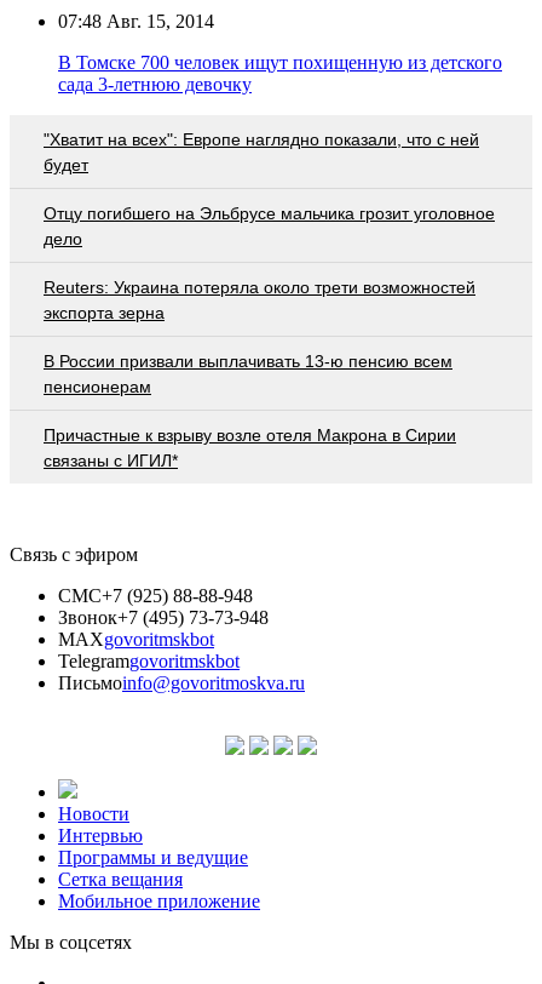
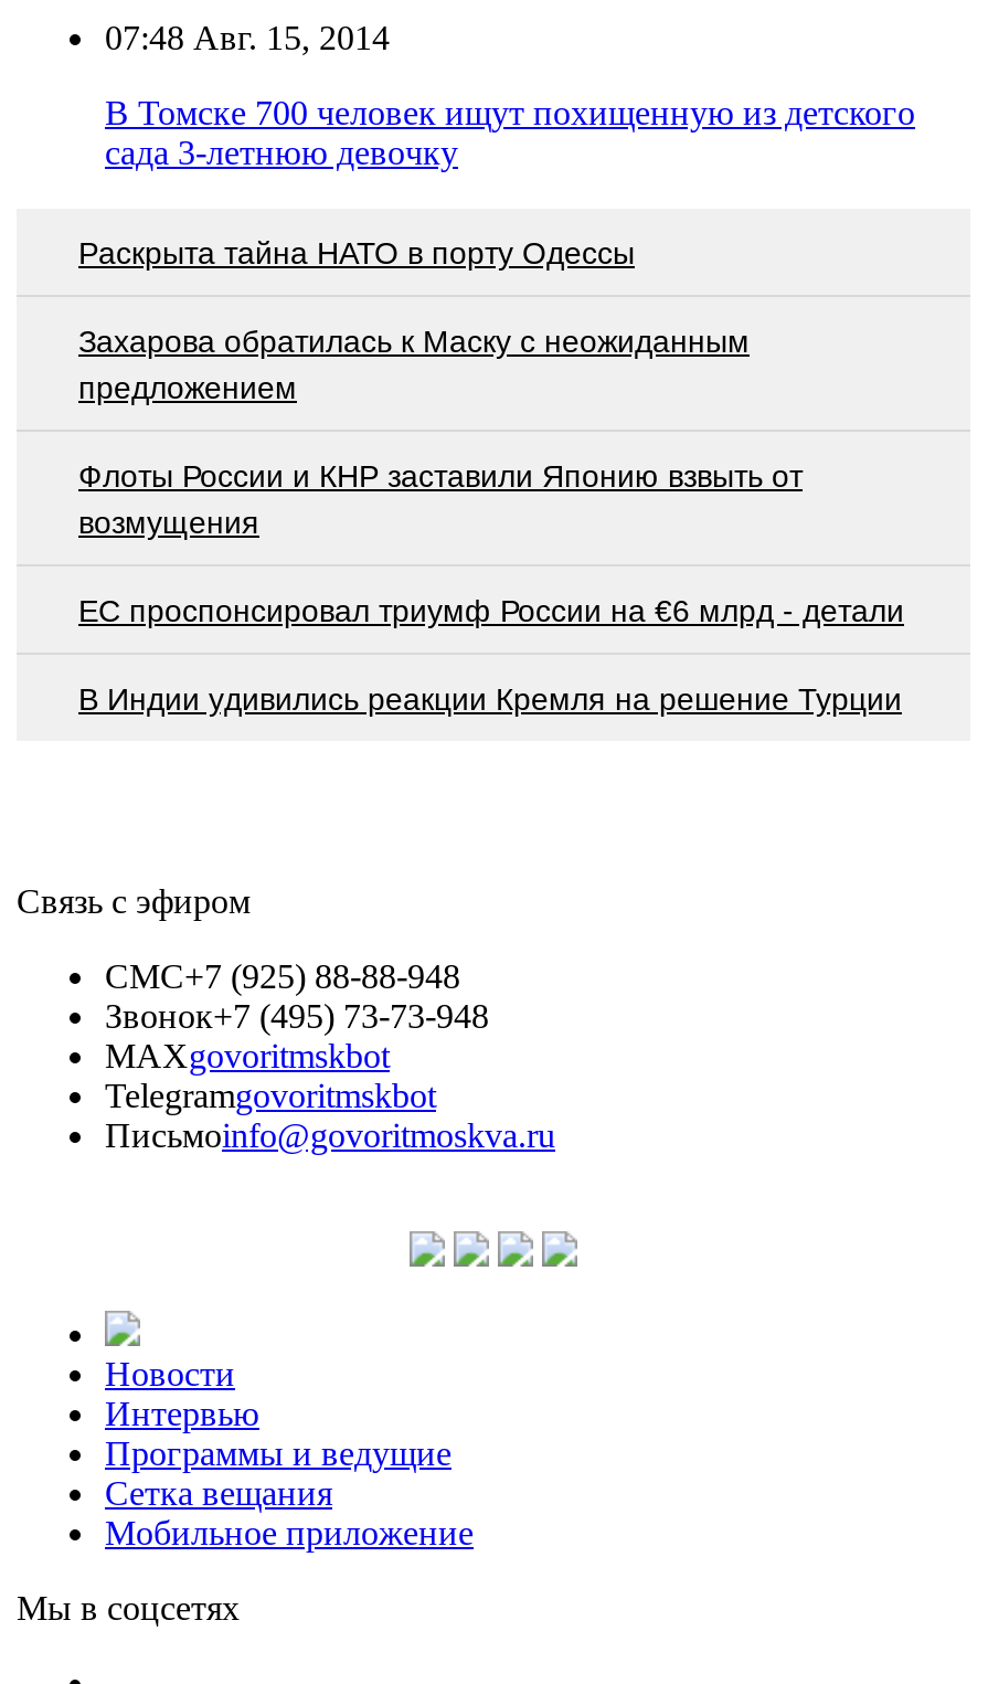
- "Хватит на всех": Европе наглядно показали, что с ней
- будет
+ Раскрыта тайна НАТО в порту Одессы

- Отцу погибшего на Эльбрусе мальчика грозит уголовное
- дело
+ Захарова обратилась к Маску с неожиданным
+ предложением

- Reuters: Украина потеряла около трети возможностей
- экспорта зерна
+ Флоты России и КНР заставили Японию взвыть от
+ возмущения

- В России призвали выплачивать 13-ю пенсию всем
- пенсионерам
+ EC проспонсировал триумф России на €6 млрд - детали

- Причастные к взрыву возле отеля Макрона в Сирии
- связаны с ИГИЛ*
+ В Индии удивились реакции Кремля на решение Турции
